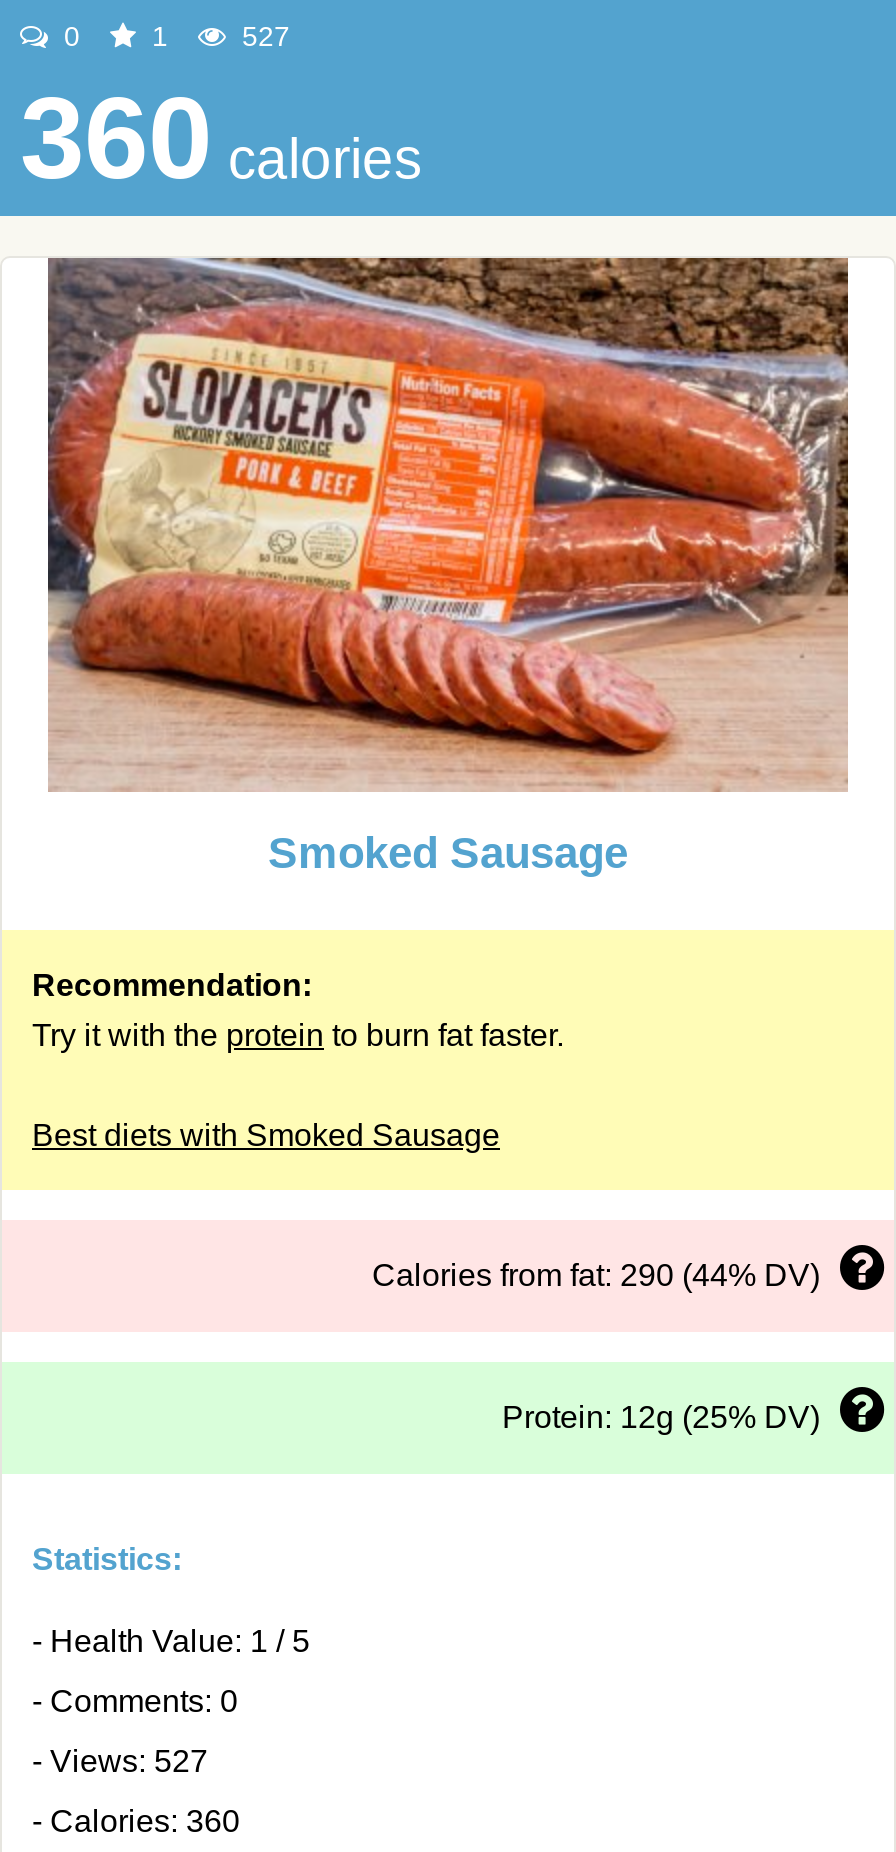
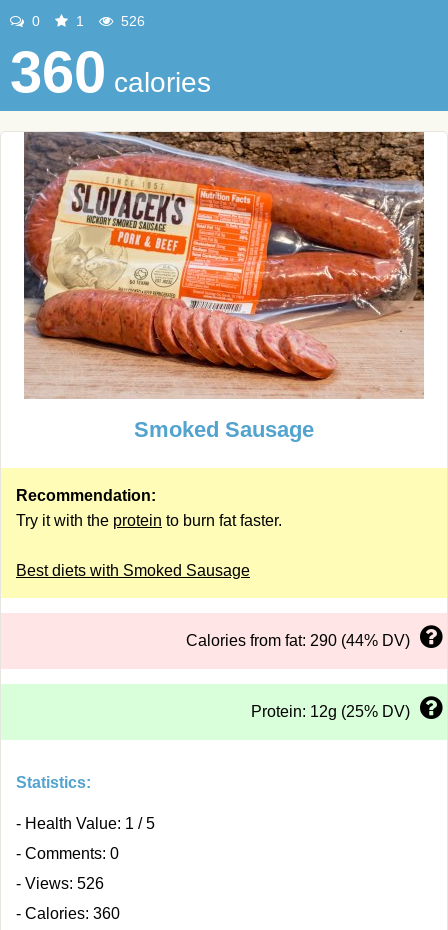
- 527
+ 526

- - Views: 527
+ - Views: 526
